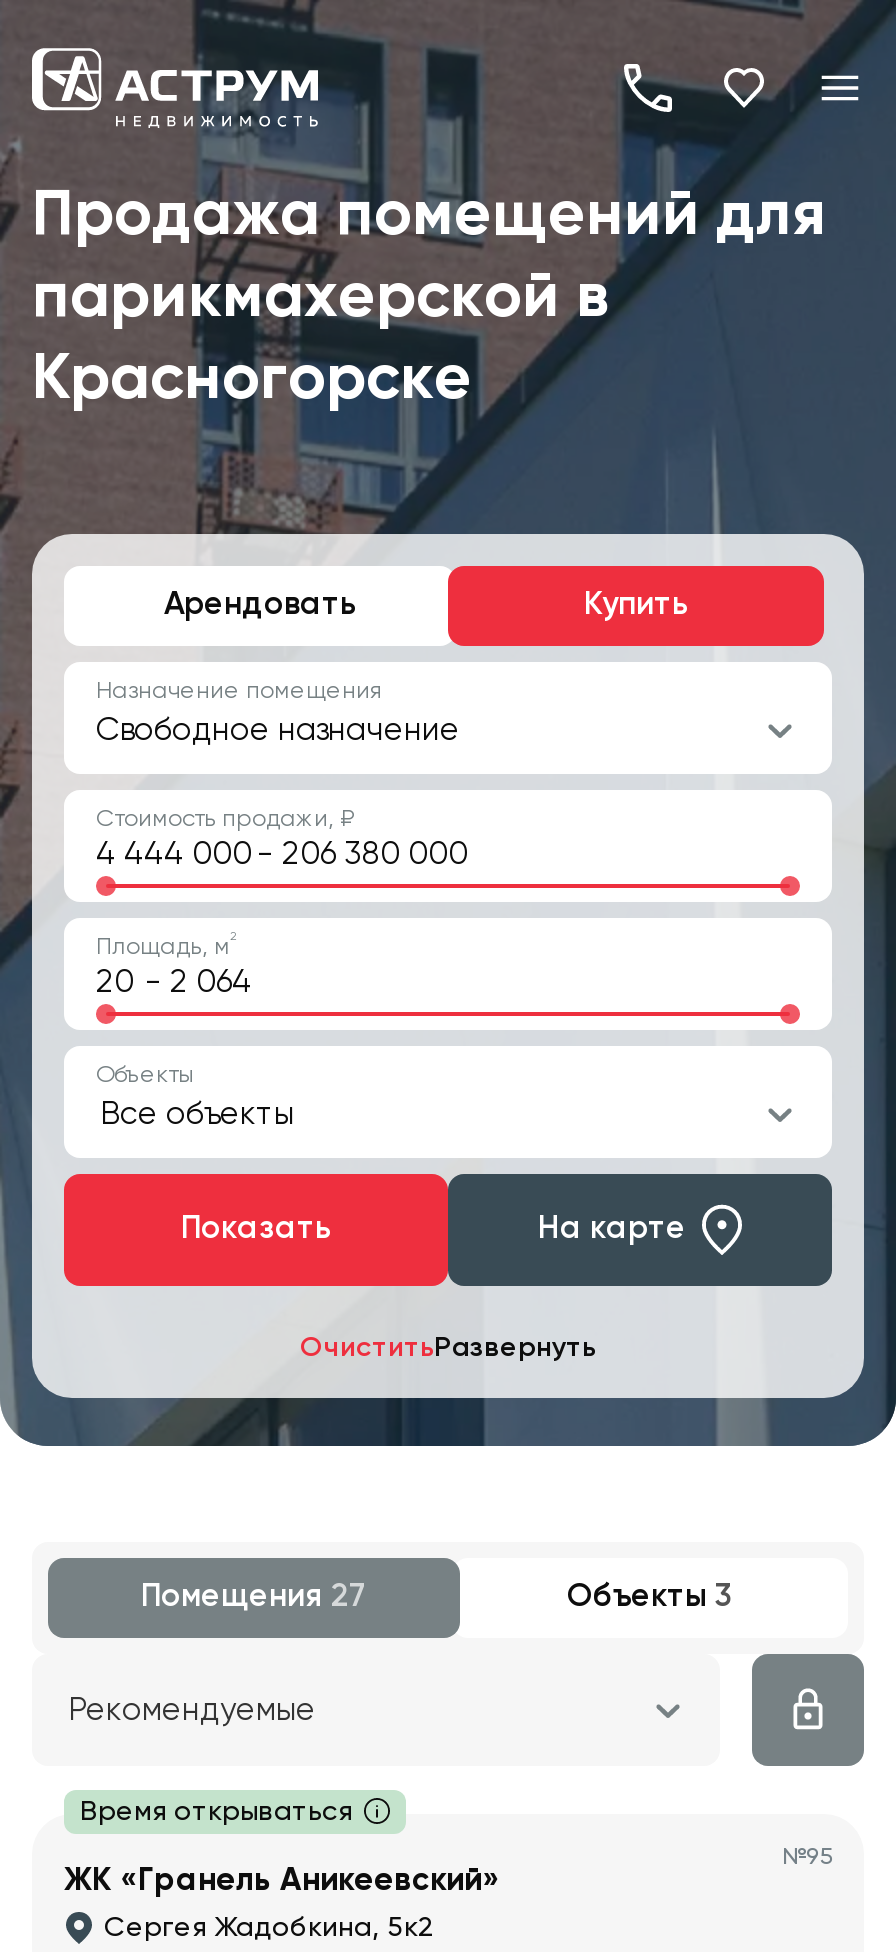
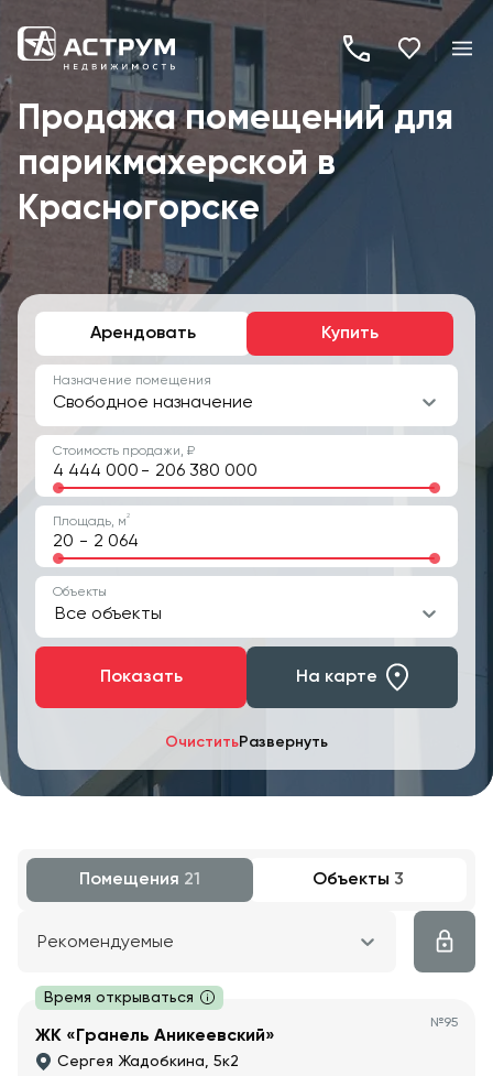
- Помещения 27
+ Помещения 21
